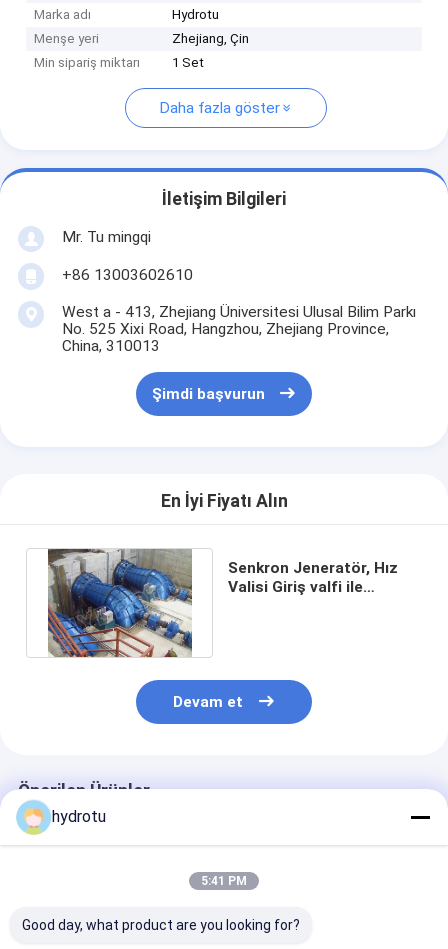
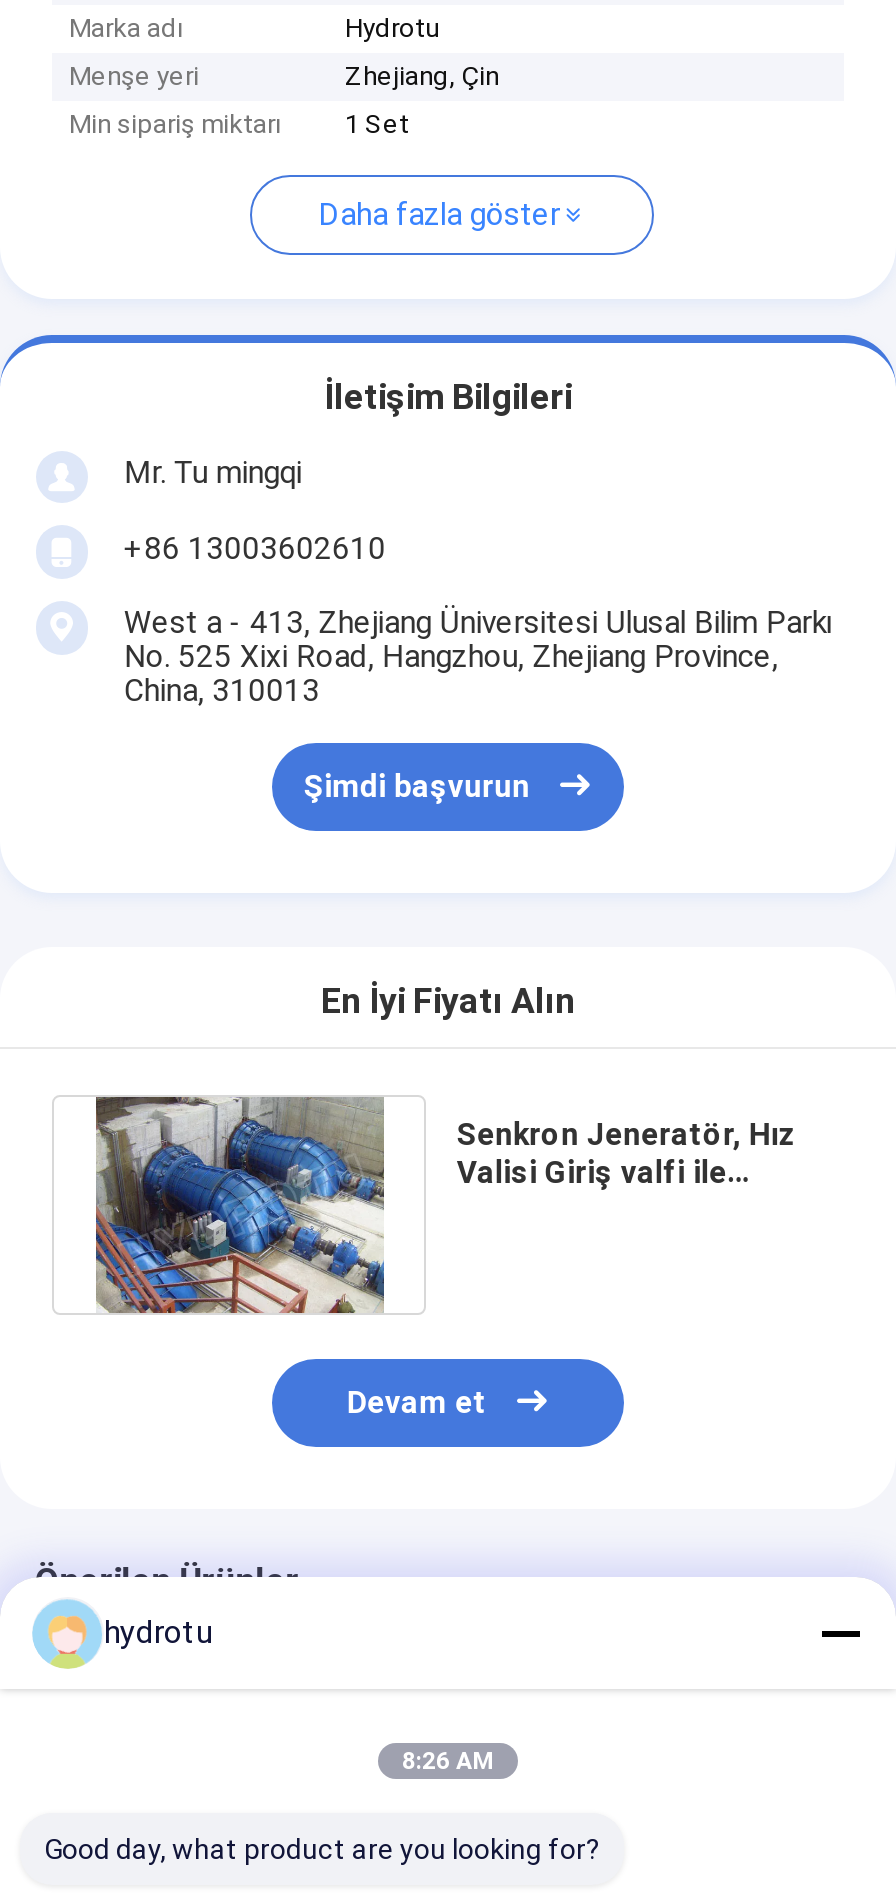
- 5:41 PM
+ 8:26 AM
